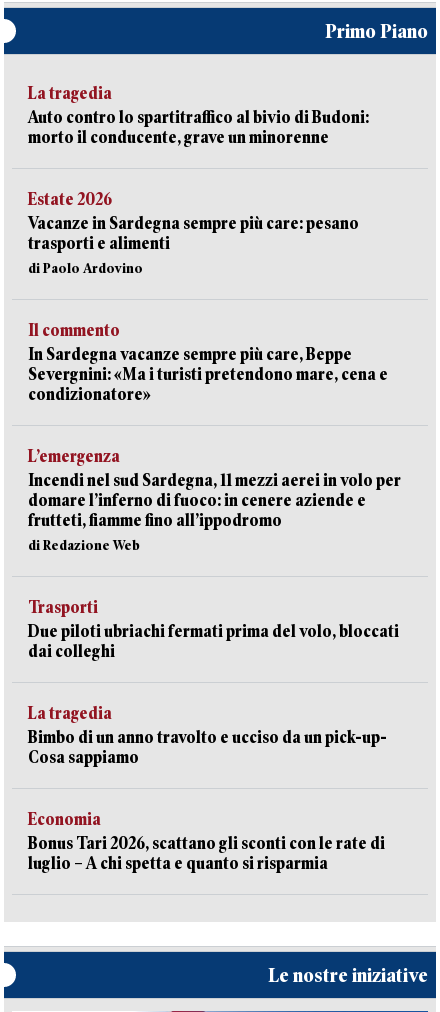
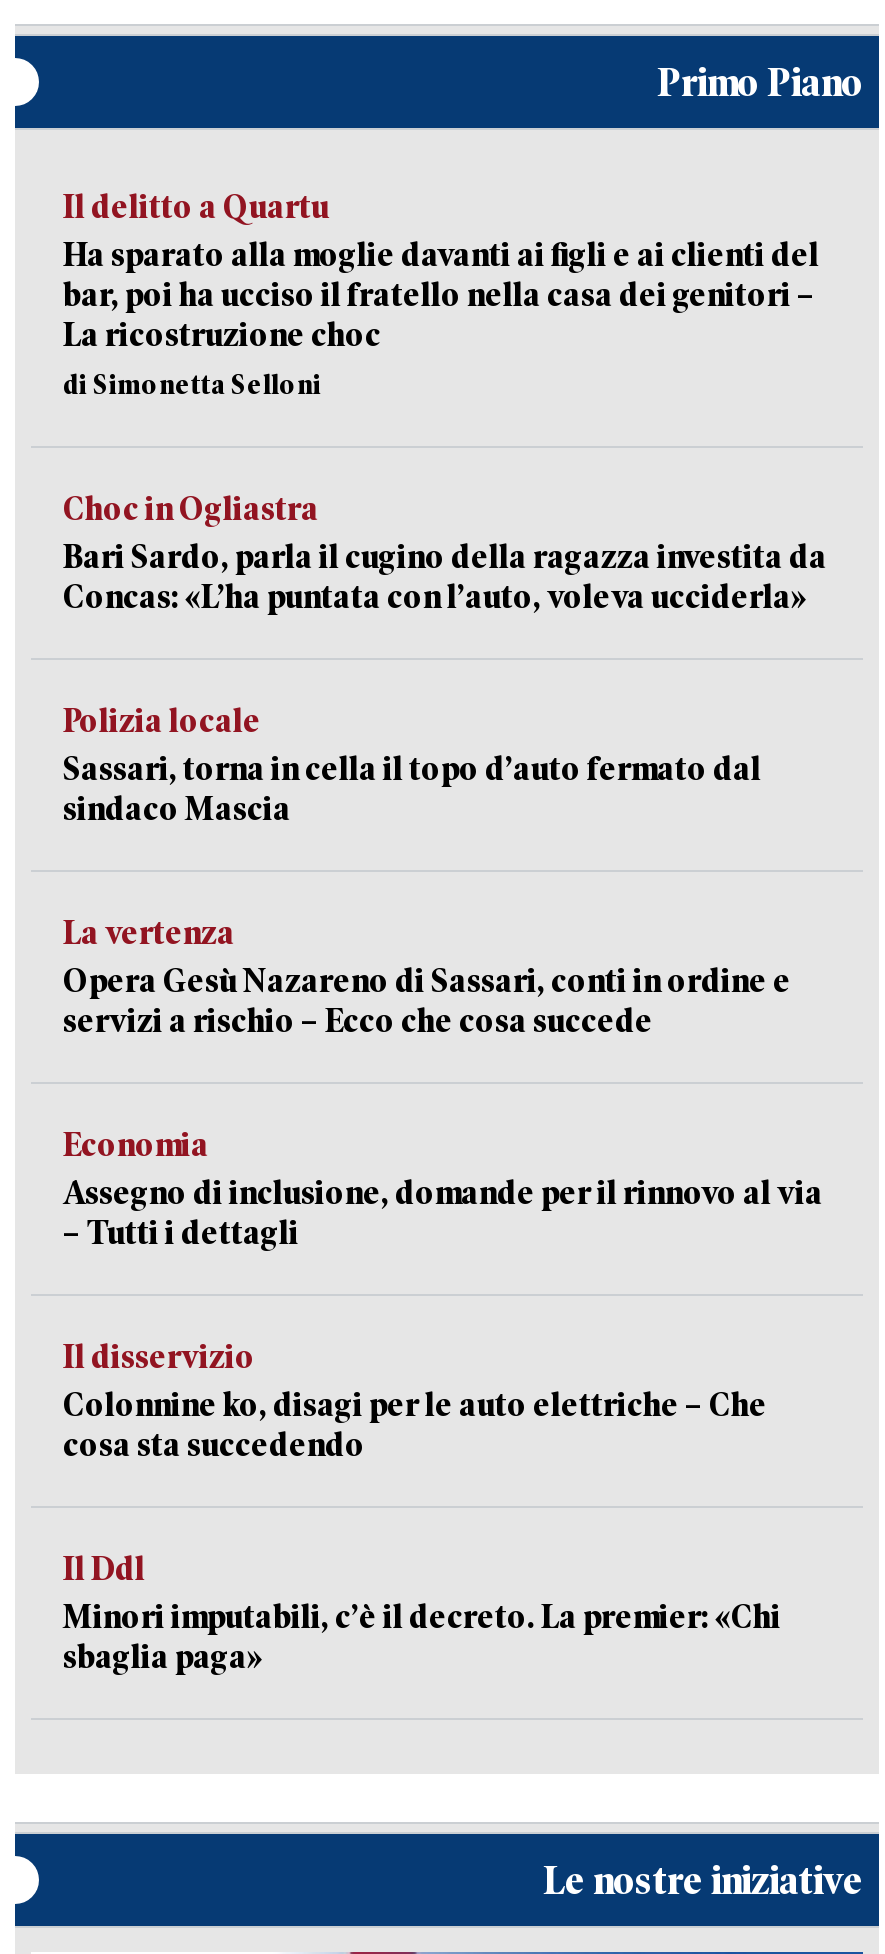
- La tragedia
- Auto contro lo spartitraffico al bivio di Budoni:
- morto il conducente, grave un minorenne
- Estate 2026
- Vacanze in Sardegna sempre più care: pesano
- trasporti e alimenti
- di Paolo Ardovino
- Il commento
- In Sardegna vacanze sempre più care, Beppe
- Severgnini: «Ma i turisti pretendono mare, cena e
- condizionatore»
- L’emergenza
- Incendi nel sud Sardegna, 11 mezzi aerei in volo per
- domare l’inferno di fuoco: in cenere aziende e
- frutteti, fiamme fino all’ippodromo
- di Redazione Web
- Trasporti
- Due piloti ubriachi fermati prima del volo, bloccati
- dai colleghi
- La tragedia
- Bimbo di un anno travolto e ucciso da un pick-up-
- Cosa sappiamo
+ Il delitto a Quartu
+ Ha sparato alla moglie davanti ai figli e ai clienti del
+ bar, poi ha ucciso il fratello nella casa dei genitori –
+ La ricostruzione choc
+ di Simonetta Selloni
+ Choc in Ogliastra
+ Bari Sardo, parla il cugino della ragazza investita da
+ Concas: «L’ha puntata con l’auto, voleva ucciderla»
+ Polizia locale
+ Sassari, torna in cella il topo d’auto fermato dal
+ sindaco Mascia
+ La vertenza
+ Opera Gesù Nazareno di Sassari, conti in ordine e
+ servizi a rischio – Ecco che cosa succede

moved up: Economia

- Bonus Tari 2026, scattano gli sconti con le rate di
- luglio – A chi spetta e quanto si risparmia
+ Assegno di inclusione, domande per il rinnovo al via
+ – Tutti i dettagli
+ Il disservizio
+ Colonnine ko, disagi per le auto elettriche – Che
+ cosa sta succedendo
+ Il Ddl
+ Minori imputabili, c’è il decreto. La premier: «Chi
+ sbaglia paga»
